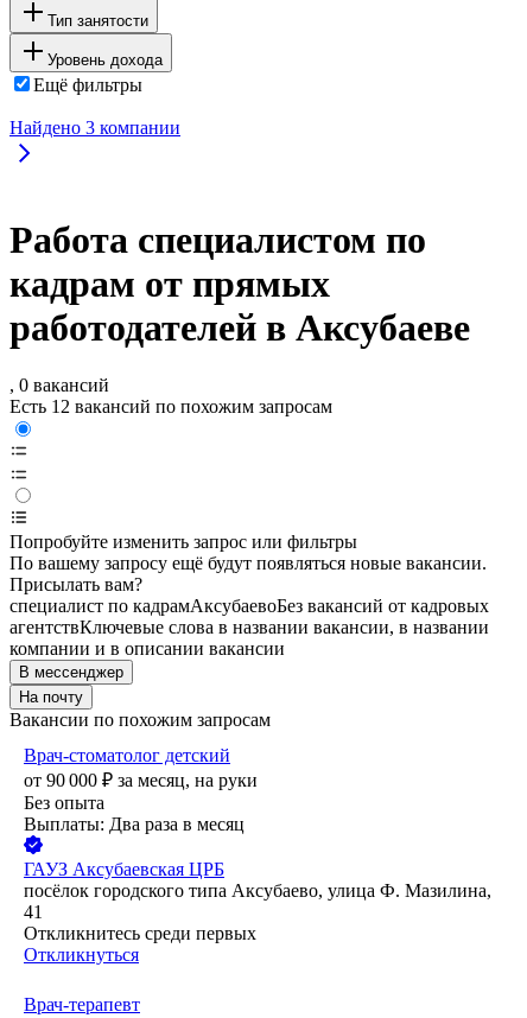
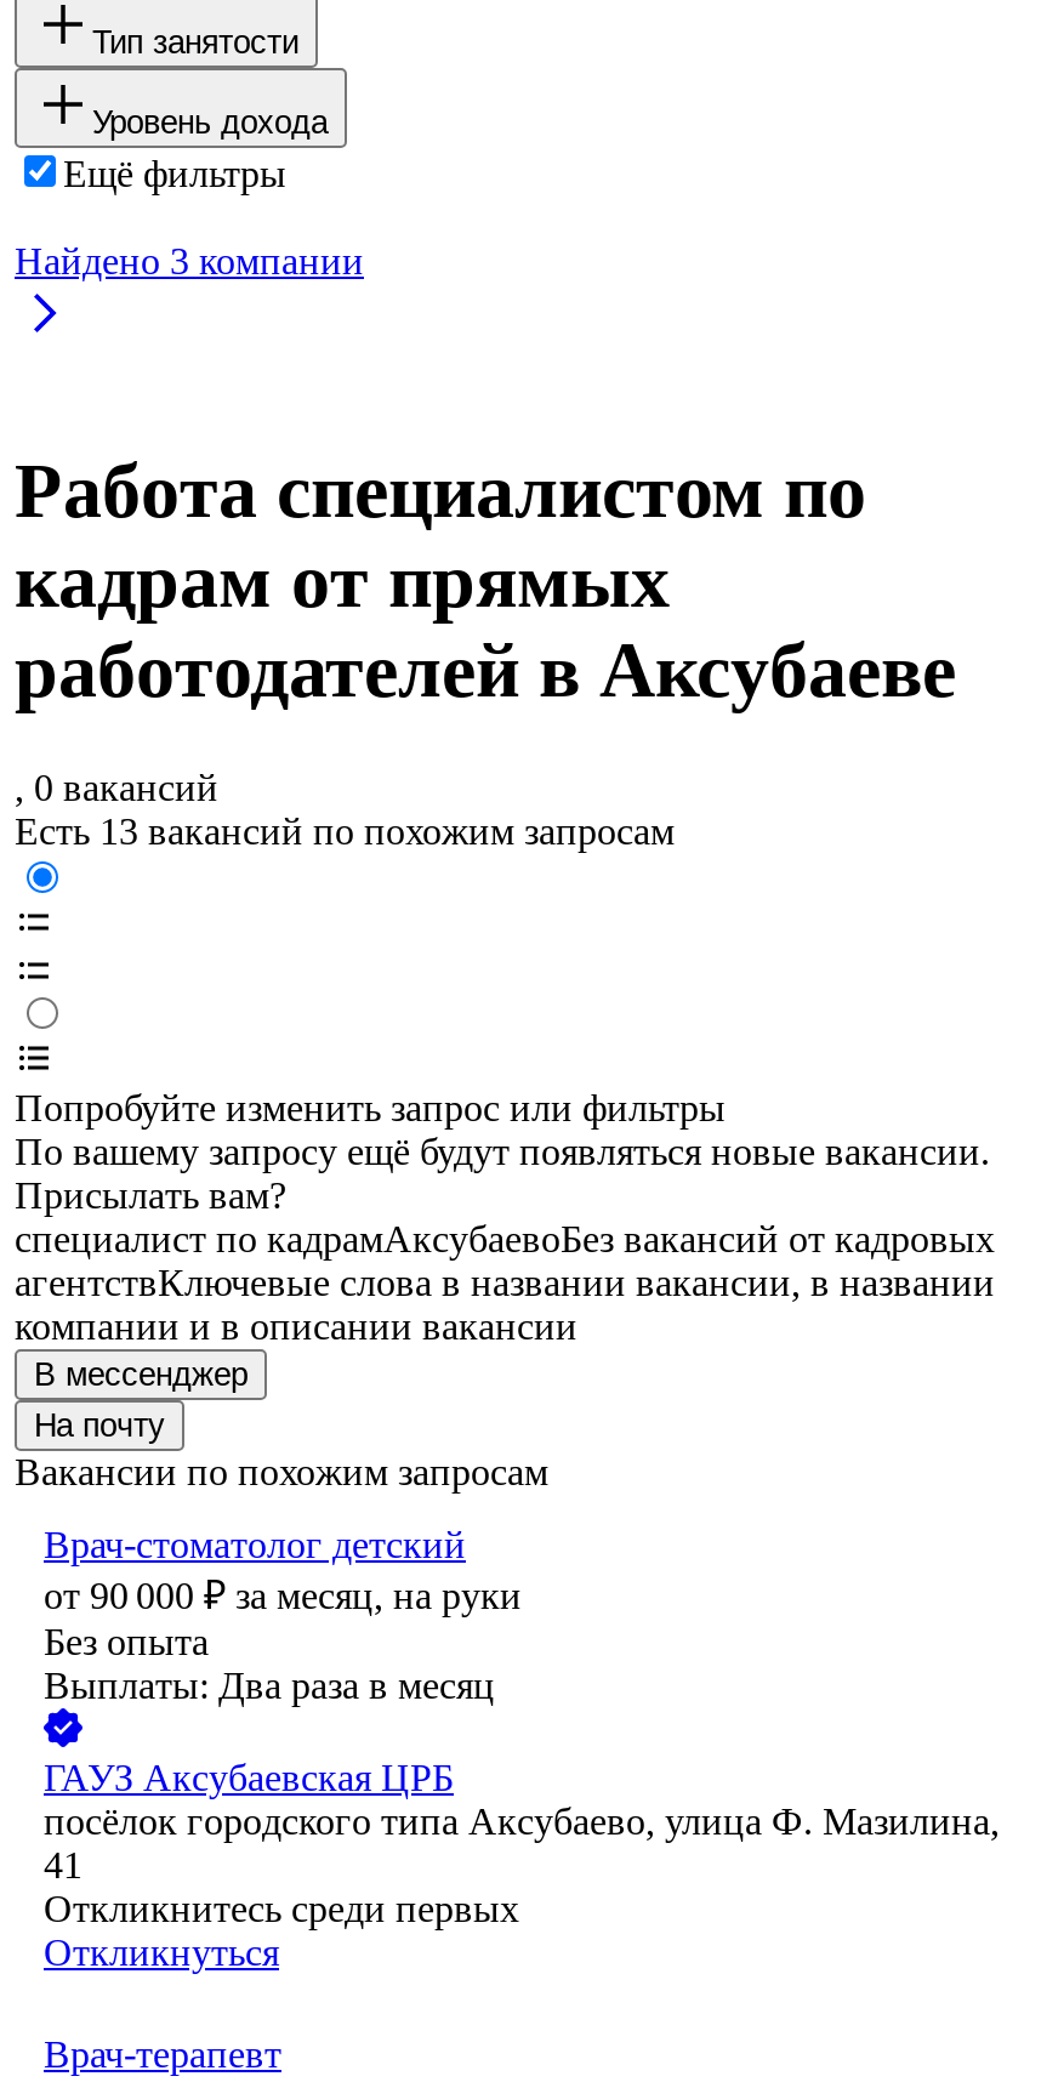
- Есть 12 вакансий по похожим запросам
+ Есть 13 вакансий по похожим запросам
